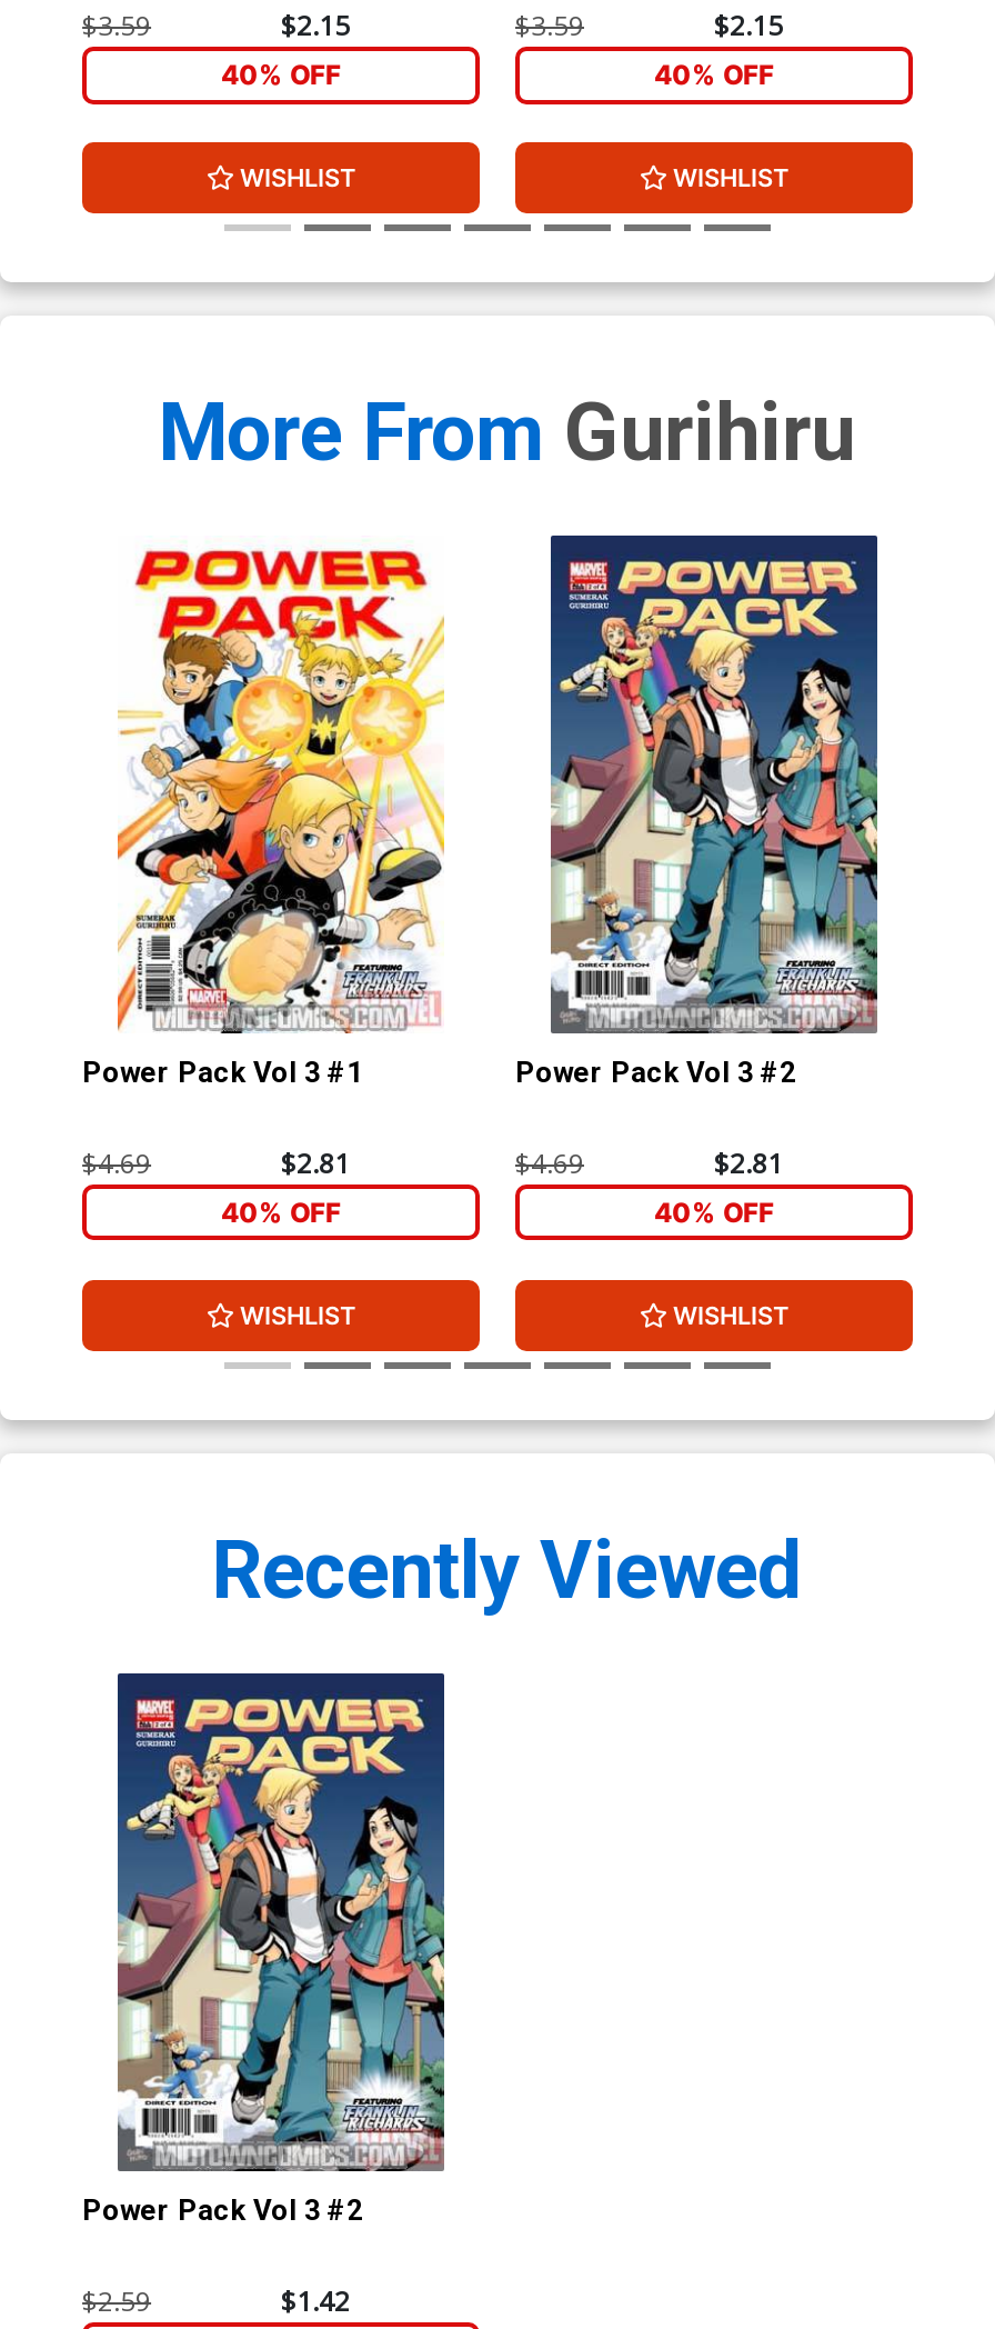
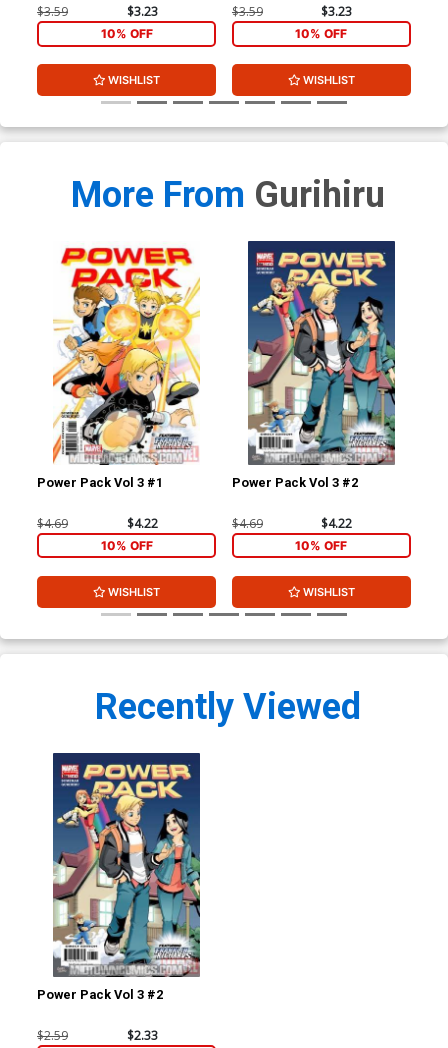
- $2.15
+ $3.23

- $2.15
+ $3.23

- 40% OFF
+ 10% OFF

- 40% OFF
+ 10% OFF

- $2.81
+ $4.22

- $2.81
+ $4.22

- 40% OFF
+ 10% OFF

- 40% OFF
+ 10% OFF

- $1.42
+ $2.33
